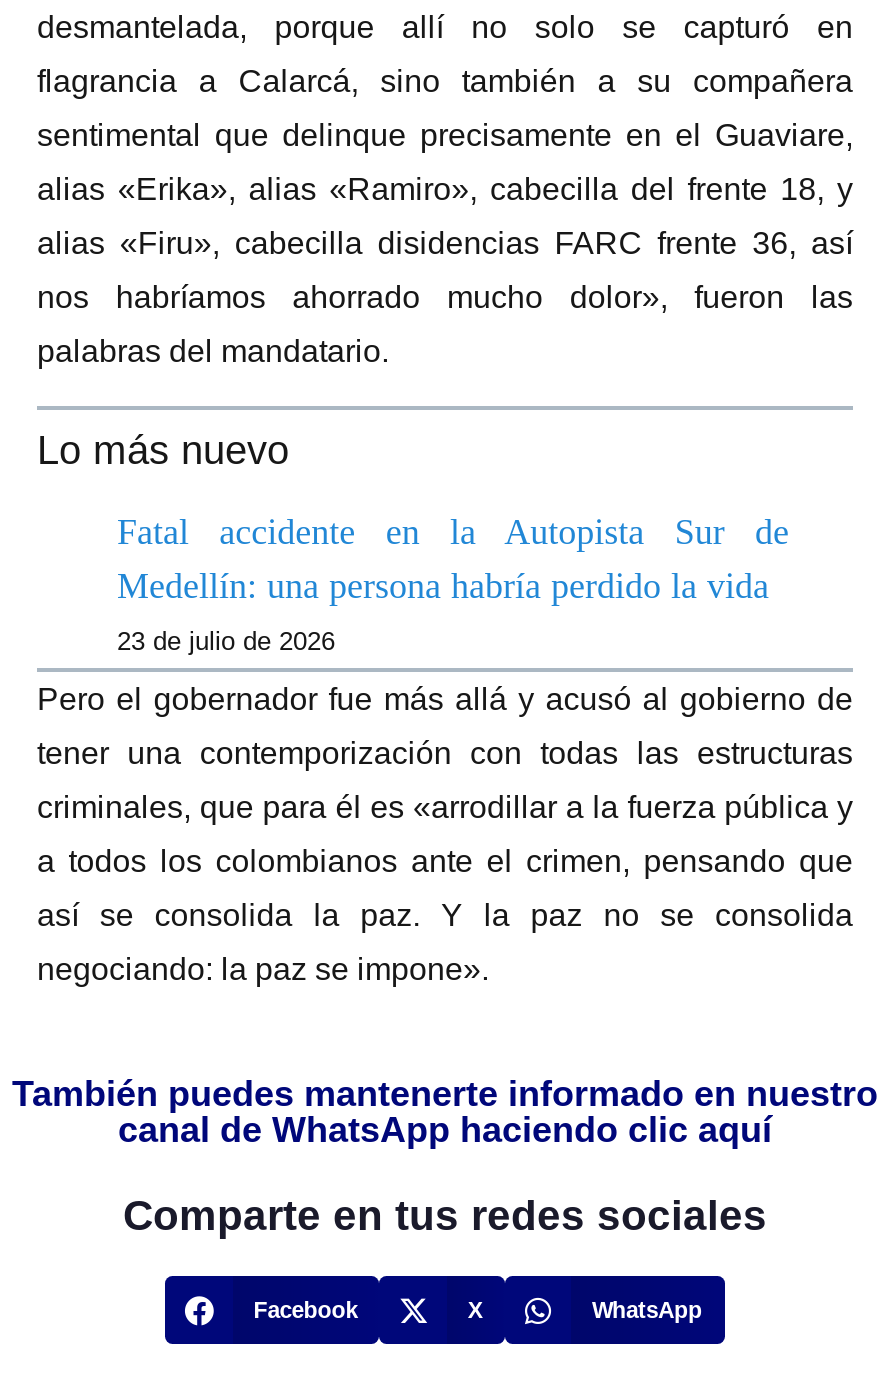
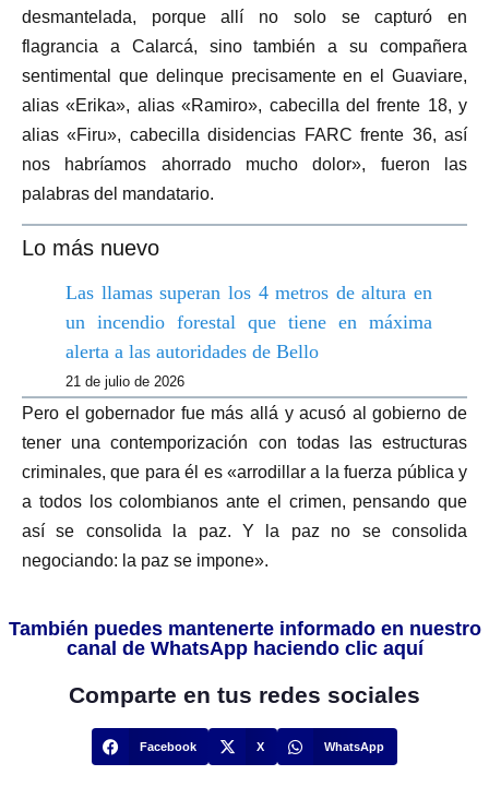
- Fatal accidente en la Autopista Sur de
- Medellín: una persona habría perdido la vida
+ Las llamas superan los 4 metros de altura en
+ un incendio forestal que tiene en máxima
+ alerta a las autoridades de Bello

- 23 de julio de 2026
+ 21 de julio de 2026
